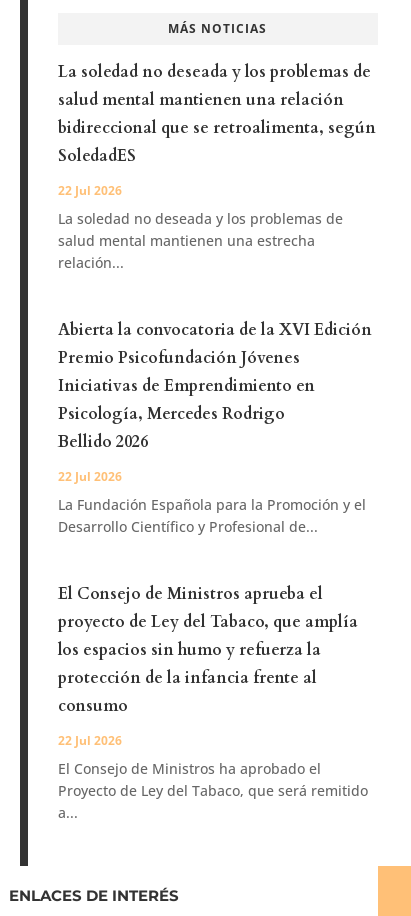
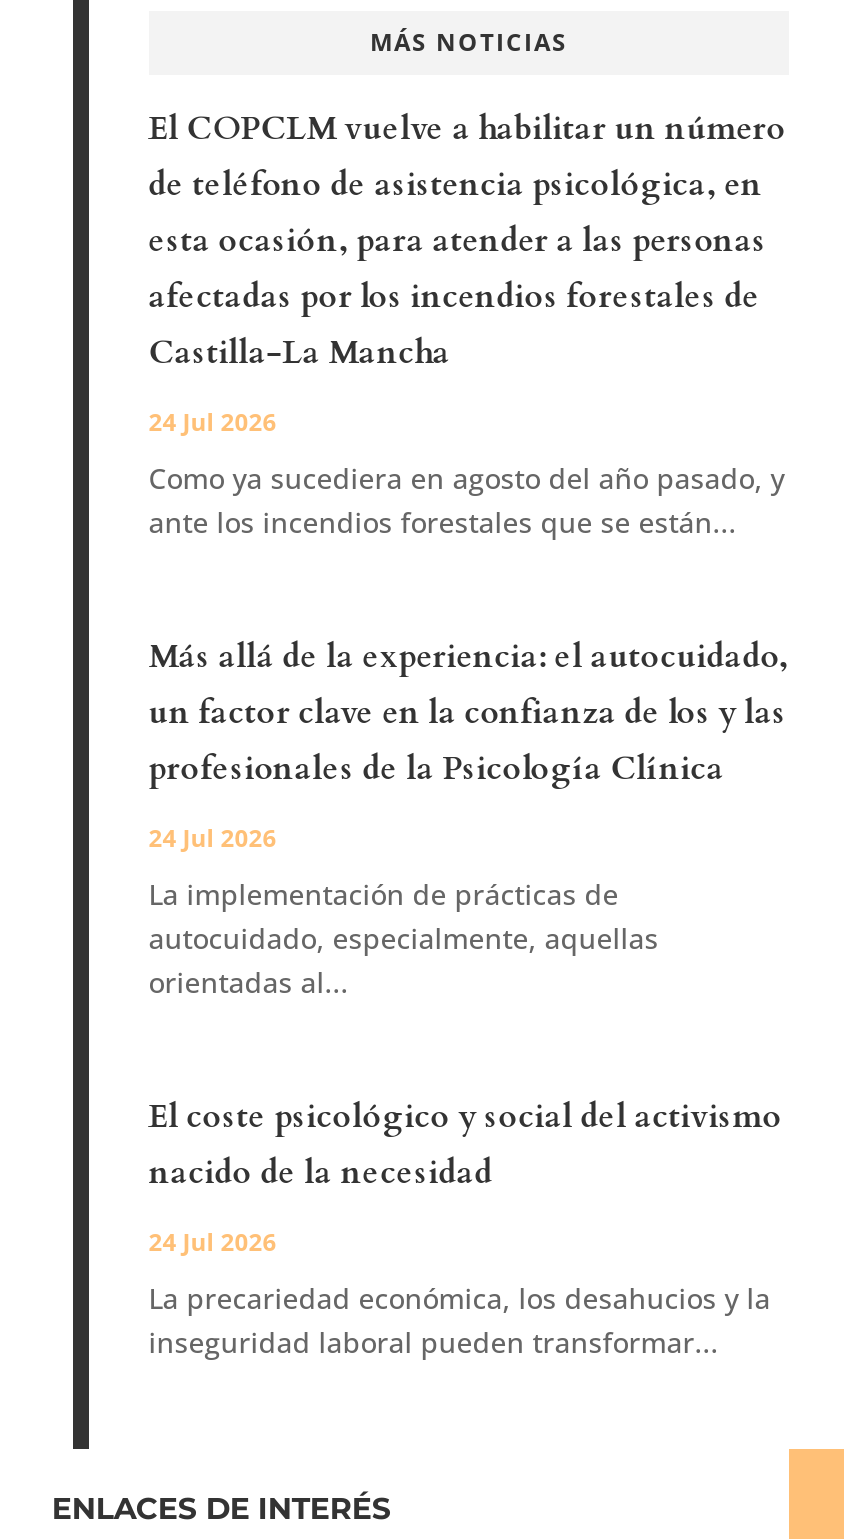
- La soledad no deseada y los problemas de
- salud mental mantienen una relación
- bidireccional que se retroalimenta, según
- SoledadES
+ El COPCLM vuelve a habilitar un número
+ de teléfono de asistencia psicológica, en
+ esta ocasión, para atender a las personas
+ afectadas por los incendios forestales de
+ Castilla-La Mancha

- 22 Jul 2026
+ 24 Jul 2026

- La soledad no deseada y los problemas de
- salud mental mantienen una estrecha
- relación...
+ Como ya sucediera en agosto del año pasado, y
+ ante los incendios forestales que se están...

- Abierta la convocatoria de la XVI Edición
- Premio Psicofundación Jóvenes
- Iniciativas de Emprendimiento en
- Psicología, Mercedes Rodrigo
- Bellido 2026
+ Más allá de la experiencia: el autocuidado,
+ un factor clave en la confianza de los y las
+ profesionales de la Psicología Clínica

- 22 Jul 2026
+ 24 Jul 2026

- La Fundación Española para la Promoción y el
- Desarrollo Científico y Profesional de...
+ La implementación de prácticas de
+ autocuidado, especialmente, aquellas
+ orientadas al...

- El Consejo de Ministros aprueba el
- proyecto de Ley del Tabaco, que amplía
- los espacios sin humo y refuerza la
- protección de la infancia frente al
- consumo
+ El coste psicológico y social del activismo
+ nacido de la necesidad

- 22 Jul 2026
+ 24 Jul 2026

- El Consejo de Ministros ha aprobado el
- Proyecto de Ley del Tabaco, que será remitido
- a...
+ La precariedad económica, los desahucios y la
+ inseguridad laboral pueden transformar...
